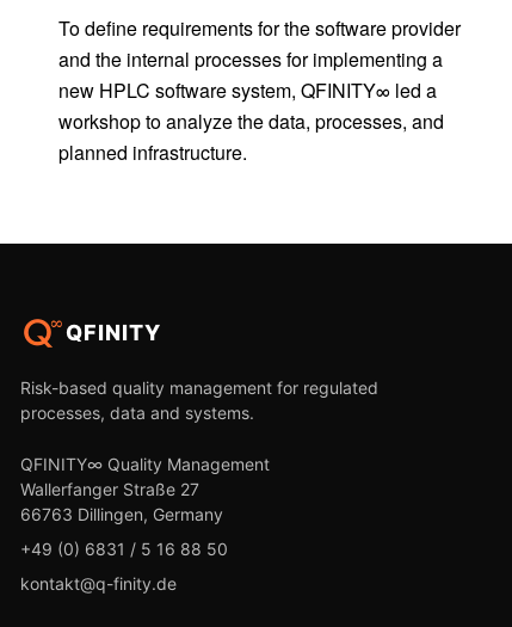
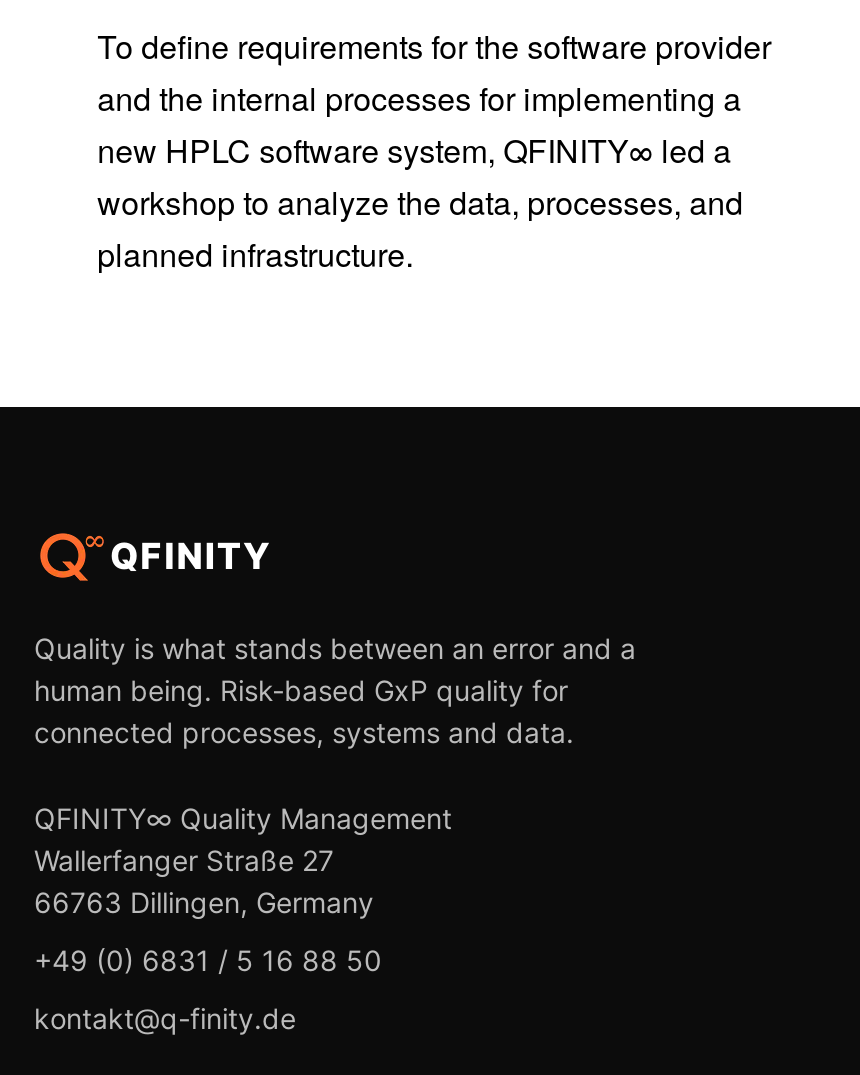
- Risk-based quality management for regulated
- processes, data and systems.
+ Quality is what stands between an error and a
+ human being. Risk-based GxP quality for
+ connected processes, systems and data.
